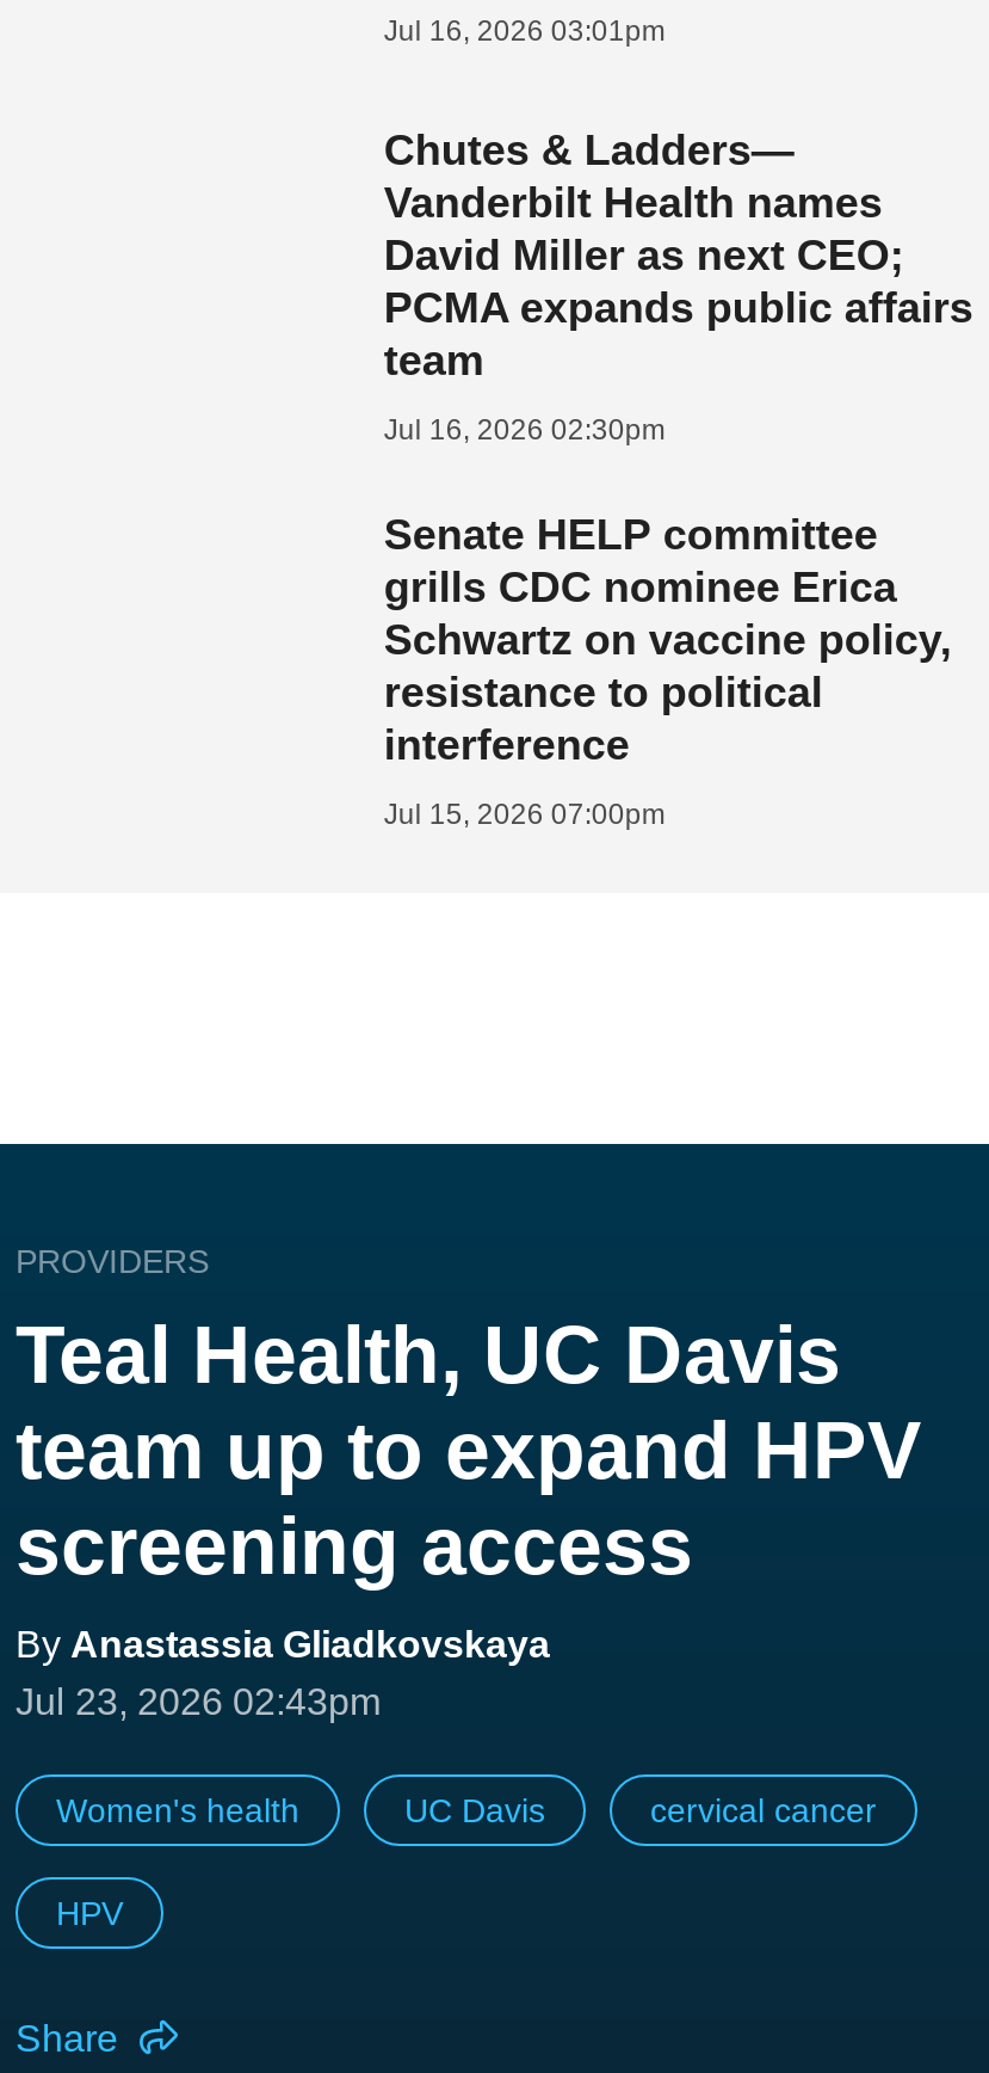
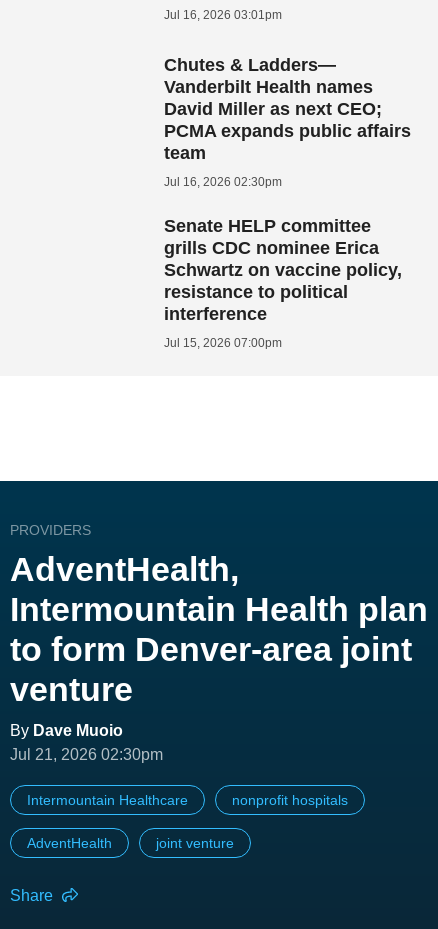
- Teal Health, UC Davis
- team up to expand HPV
- screening access
- By Anastassia Gliadkovskaya
- Jul 23, 2026 02:43pm
+ AdventHealth,
+ Intermountain Health plan
+ to form Denver-area joint
+ venture
+ By Dave Muoio
+ Jul 21, 2026 02:30pm

- Women's health
- UC Davis
- cervical cancer
+ Intermountain Healthcare
+ nonprofit hospitals

- HPV
+ AdventHealth
+ joint venture
